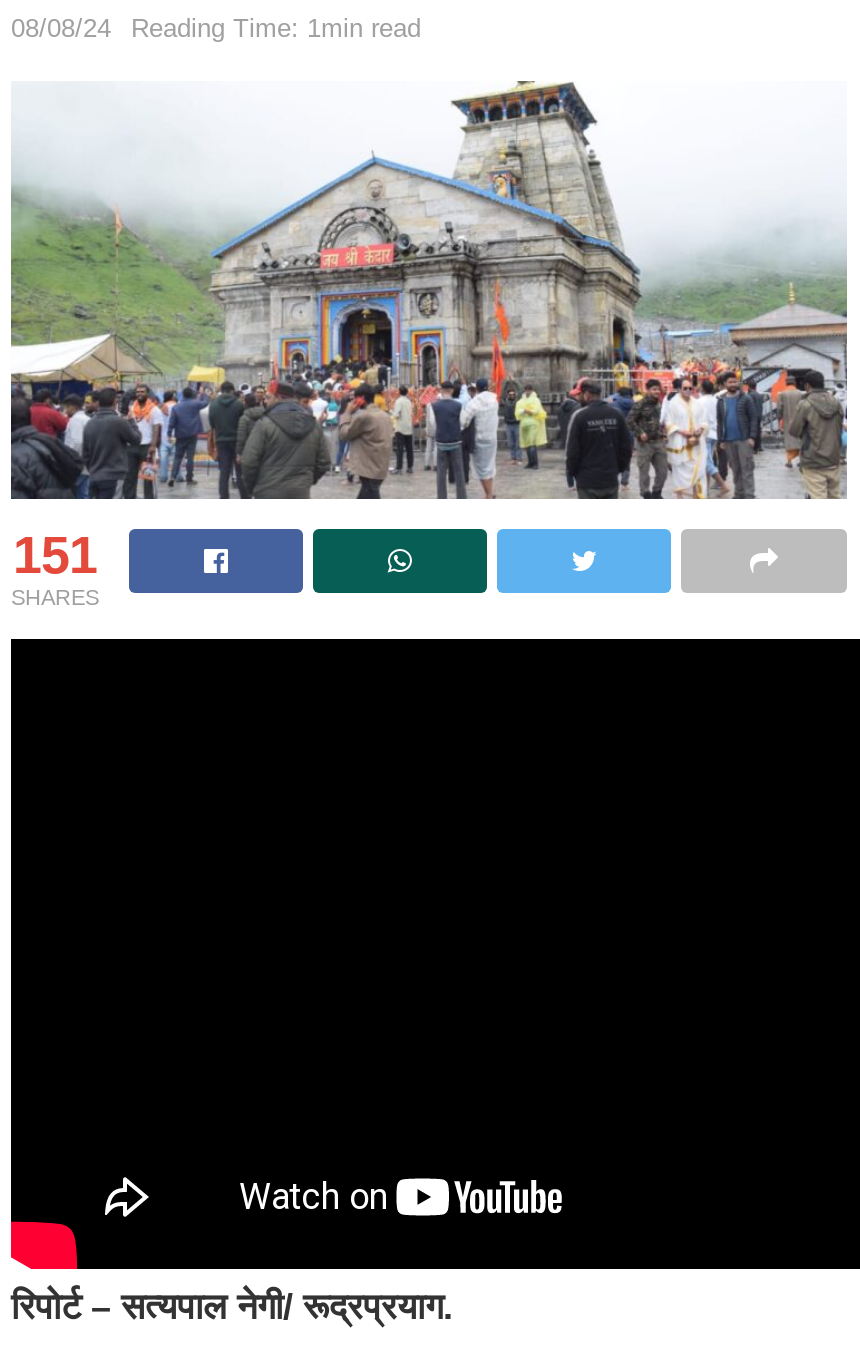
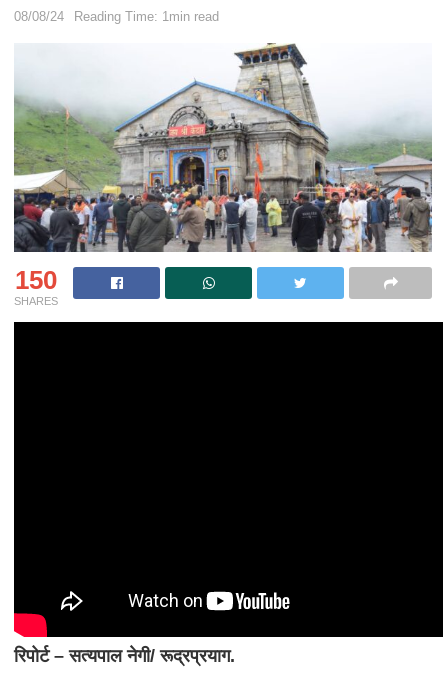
- 151
+ 150
